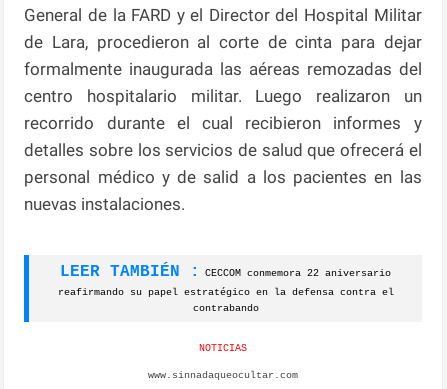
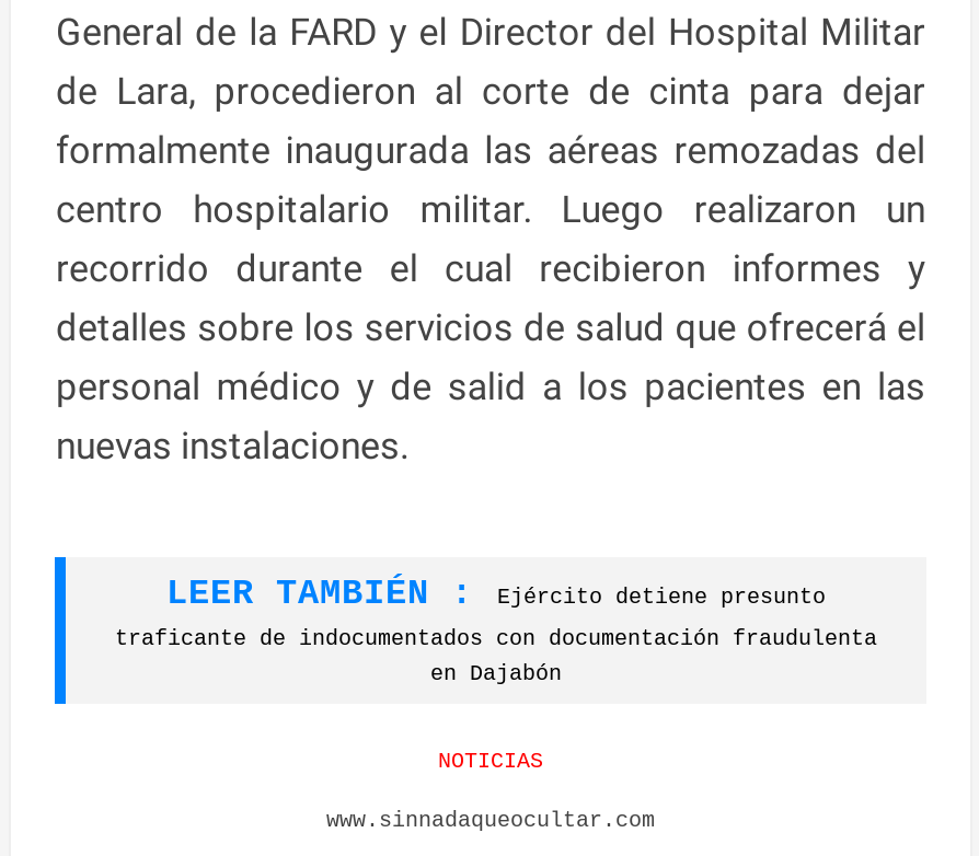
- LEER TAMBIÉN : CECCOM conmemora 22 aniversario
- reafirmando su papel estratégico en la defensa contra el
+ LEER TAMBIÉN : Ejército detiene presunto
+ traficante de indocumentados con documentación fraudulenta

- contrabando
+ en Dajabón
